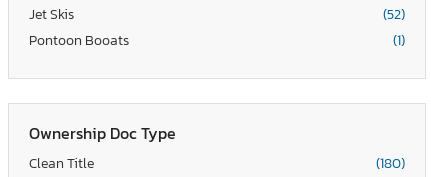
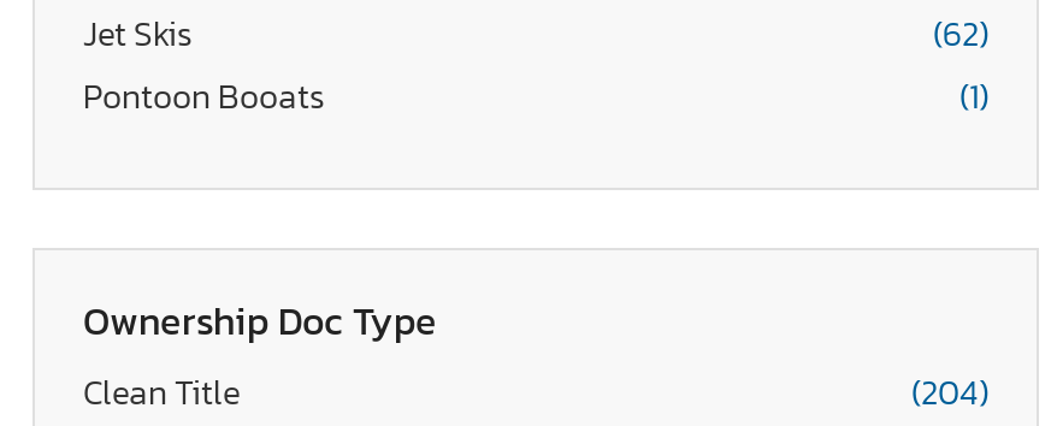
- (52)
+ (62)

- (180)
+ (204)
